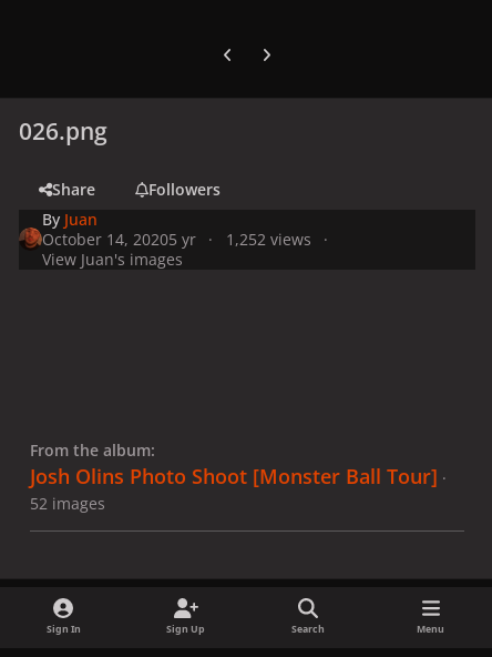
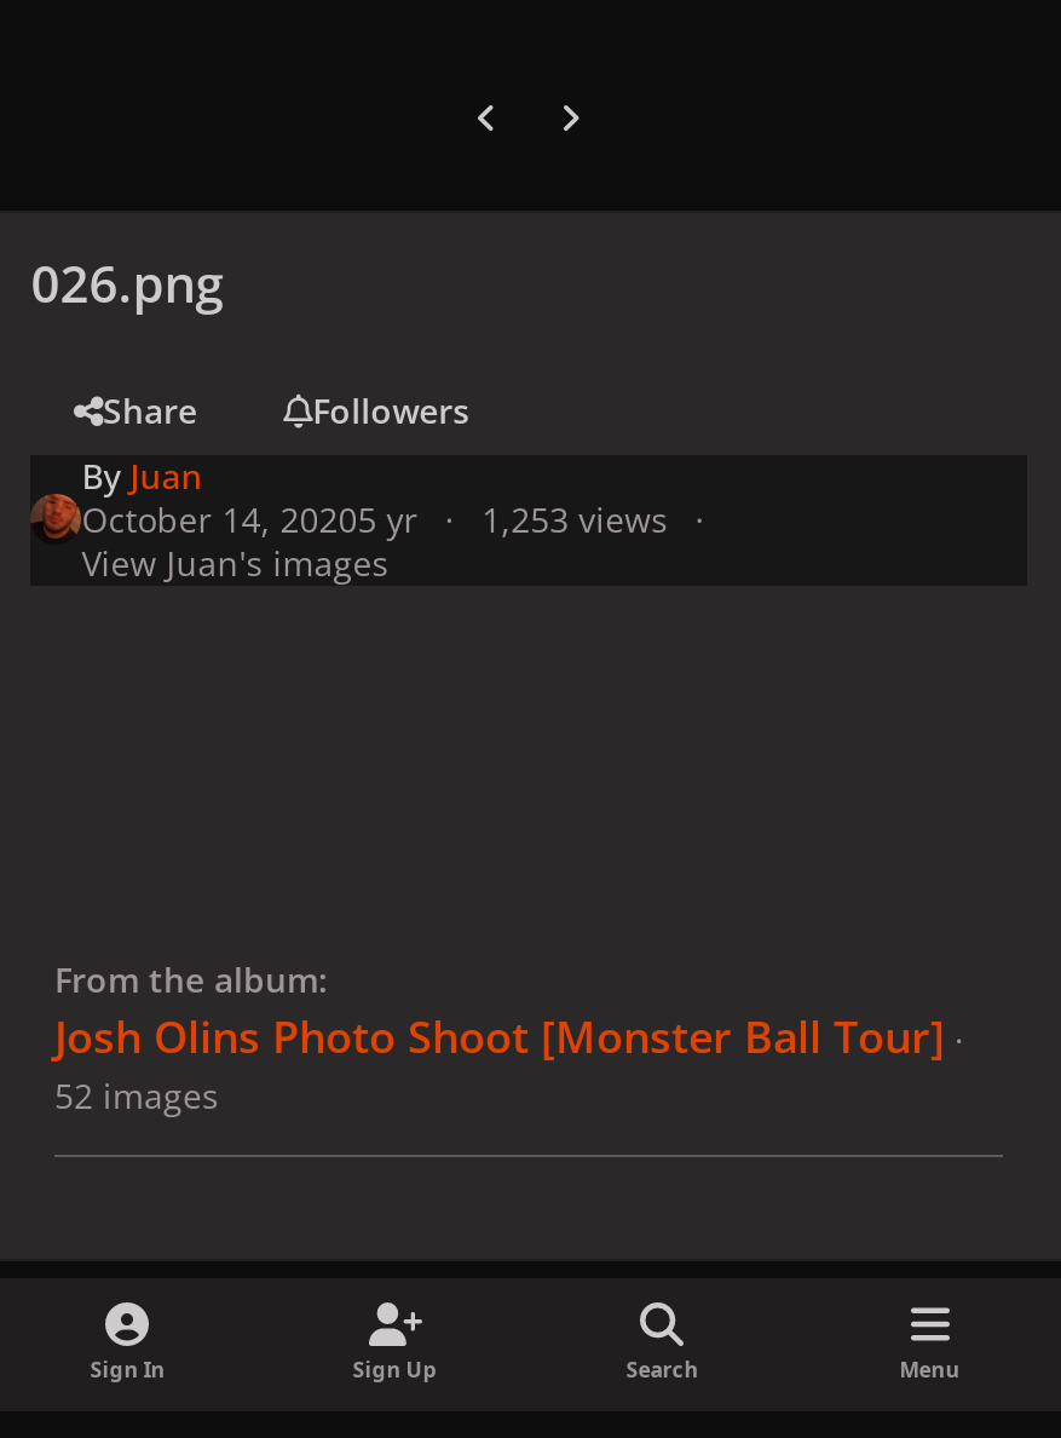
- October 14, 20205 yr 1,252 views
+ October 14, 20205 yr 1,253 views
